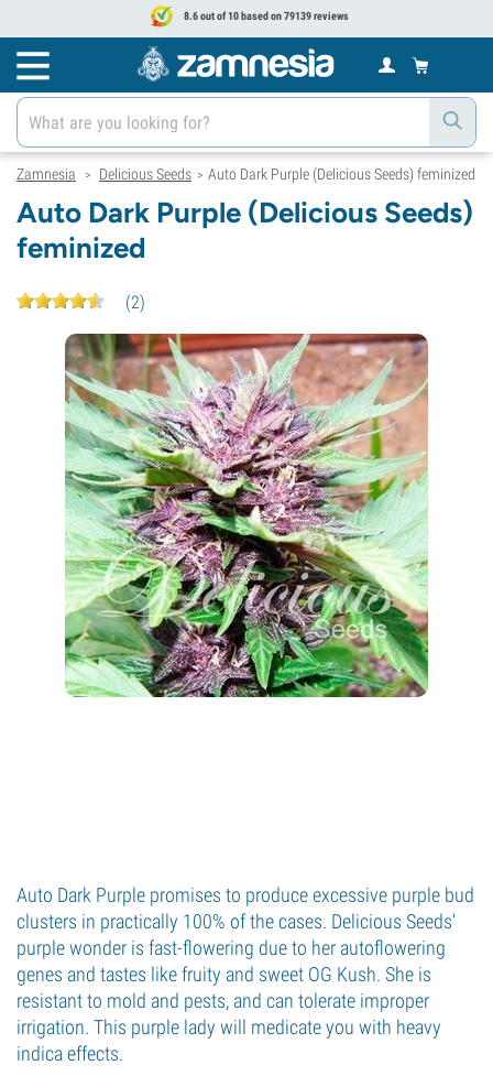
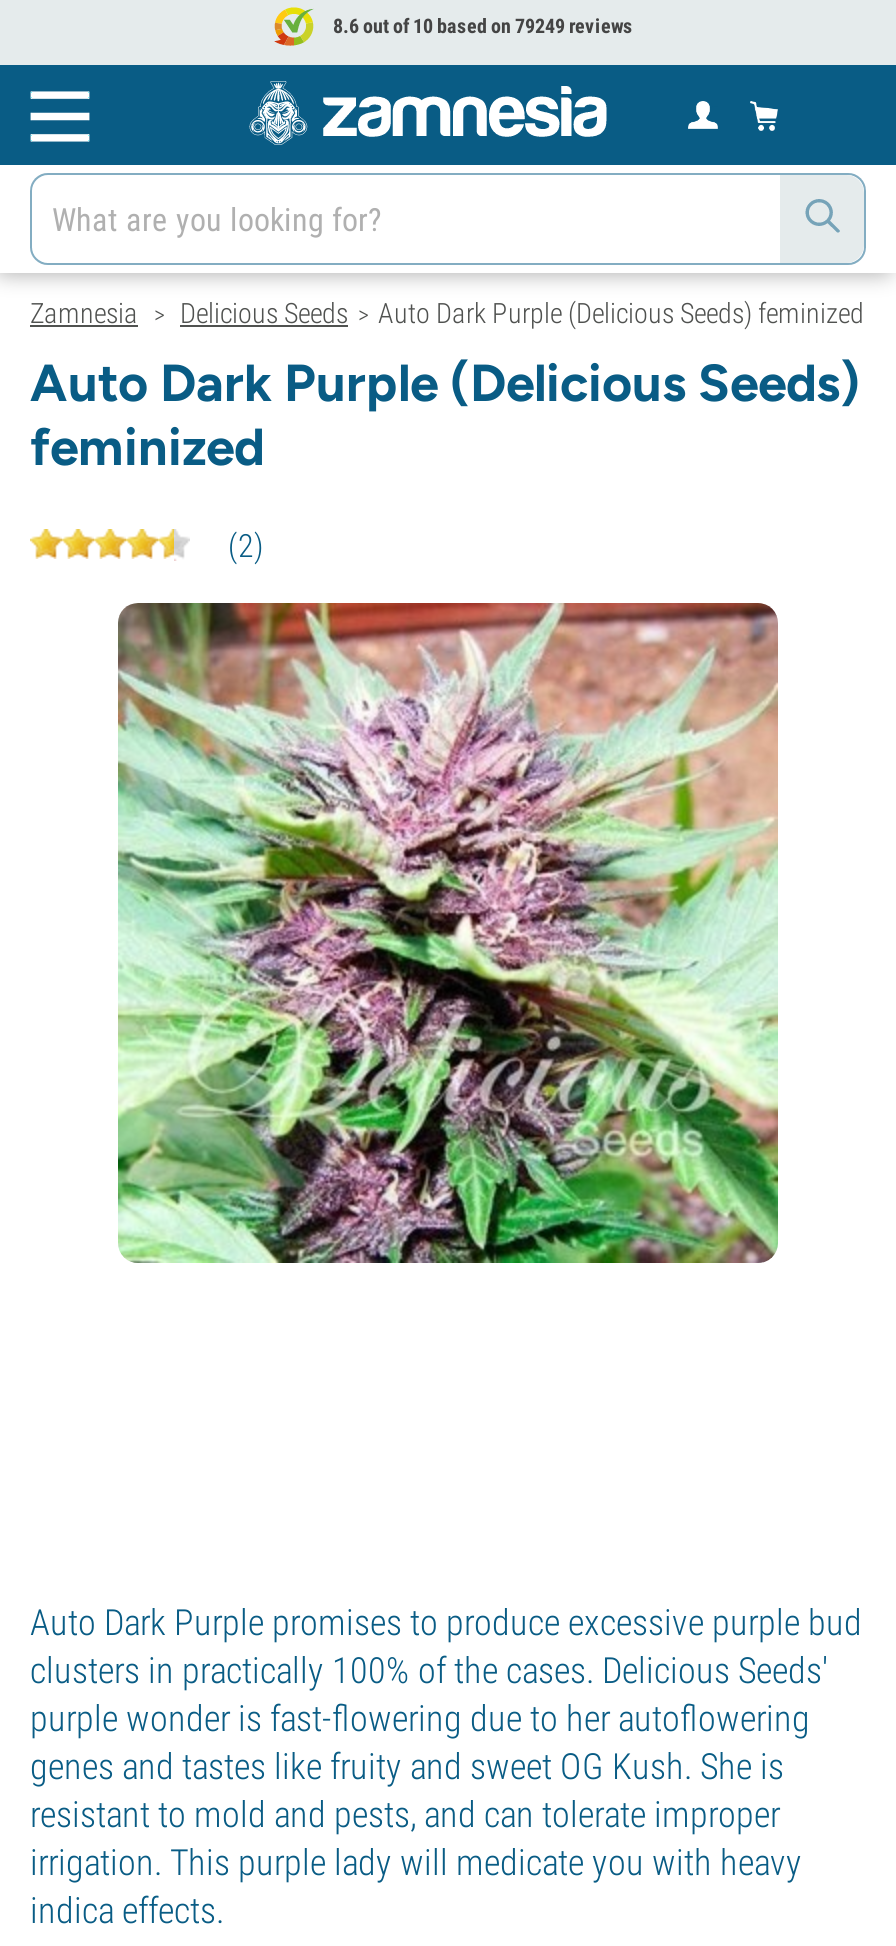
- 8.6 out of 10 based on 79139 reviews
+ 8.6 out of 10 based on 79249 reviews
